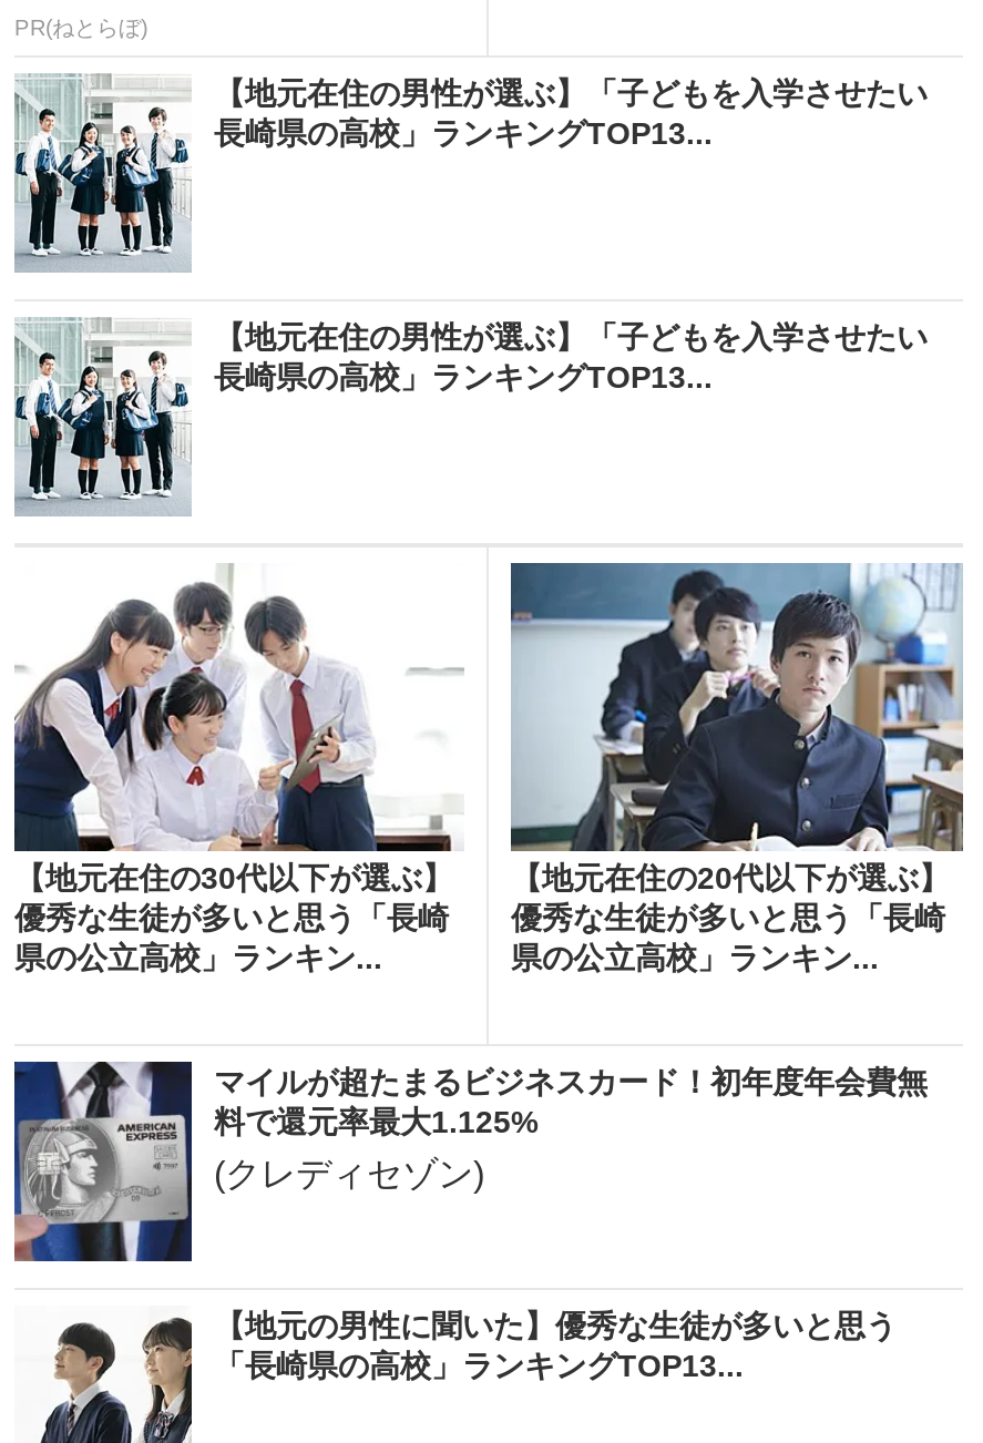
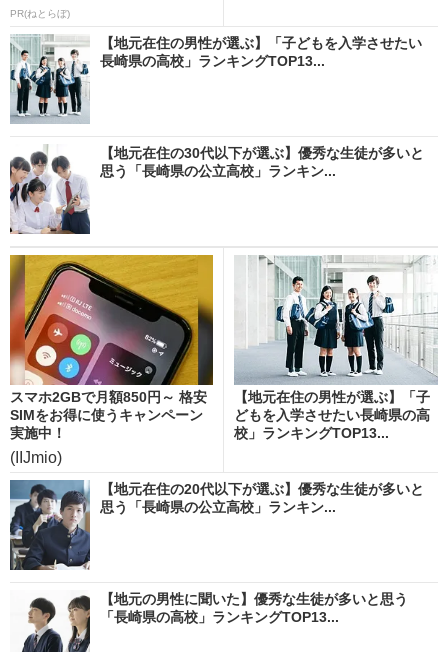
- [image]
- 【地元在住の男性が選ぶ】「子どもを入学させたい
- 長崎県の高校」ランキングTOP13...
+ [image]
+ 【地元在住の30代以下が選ぶ】優秀な生徒が多いと
+ 思う「長崎県の公立高校」ランキン...

- [image]
- 【地元在住の30代以下が選ぶ】
- 優秀な生徒が多いと思う「長崎
- 県の公立高校」ランキン...
+ [image]
+ スマホ2GBで月額850円～ 格安
+ SIMをお得に使うキャンペーン
+ 実施中！
+ (IIJmio)

- [image]
- 【地元在住の20代以下が選ぶ】
- 優秀な生徒が多いと思う「長崎
- 県の公立高校」ランキン...
- マイルが超たまるビジネスカード！初年度年会費無
- 料で還元率最大1.125%
- (クレディセゾン)
+ [image]
+ 【地元在住の男性が選ぶ】「子
+ どもを入学させたい長崎県の高
+ 校」ランキングTOP13...
+ 【地元在住の20代以下が選ぶ】優秀な生徒が多いと
+ 思う「長崎県の公立高校」ランキン...

- [image]
+ [image]
